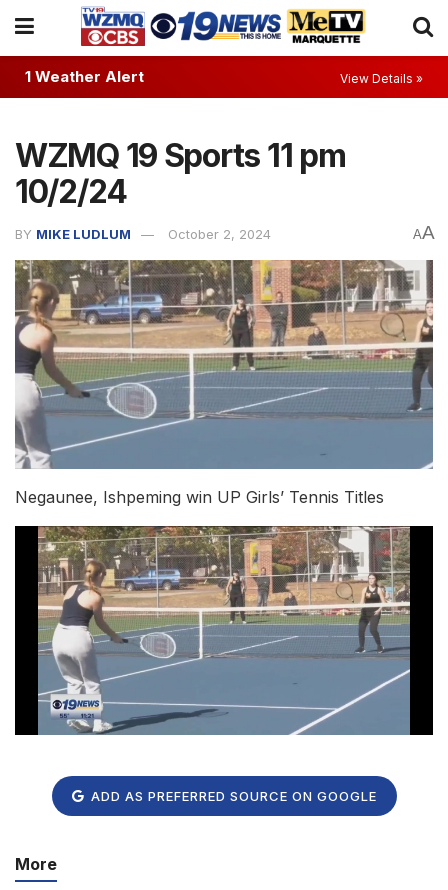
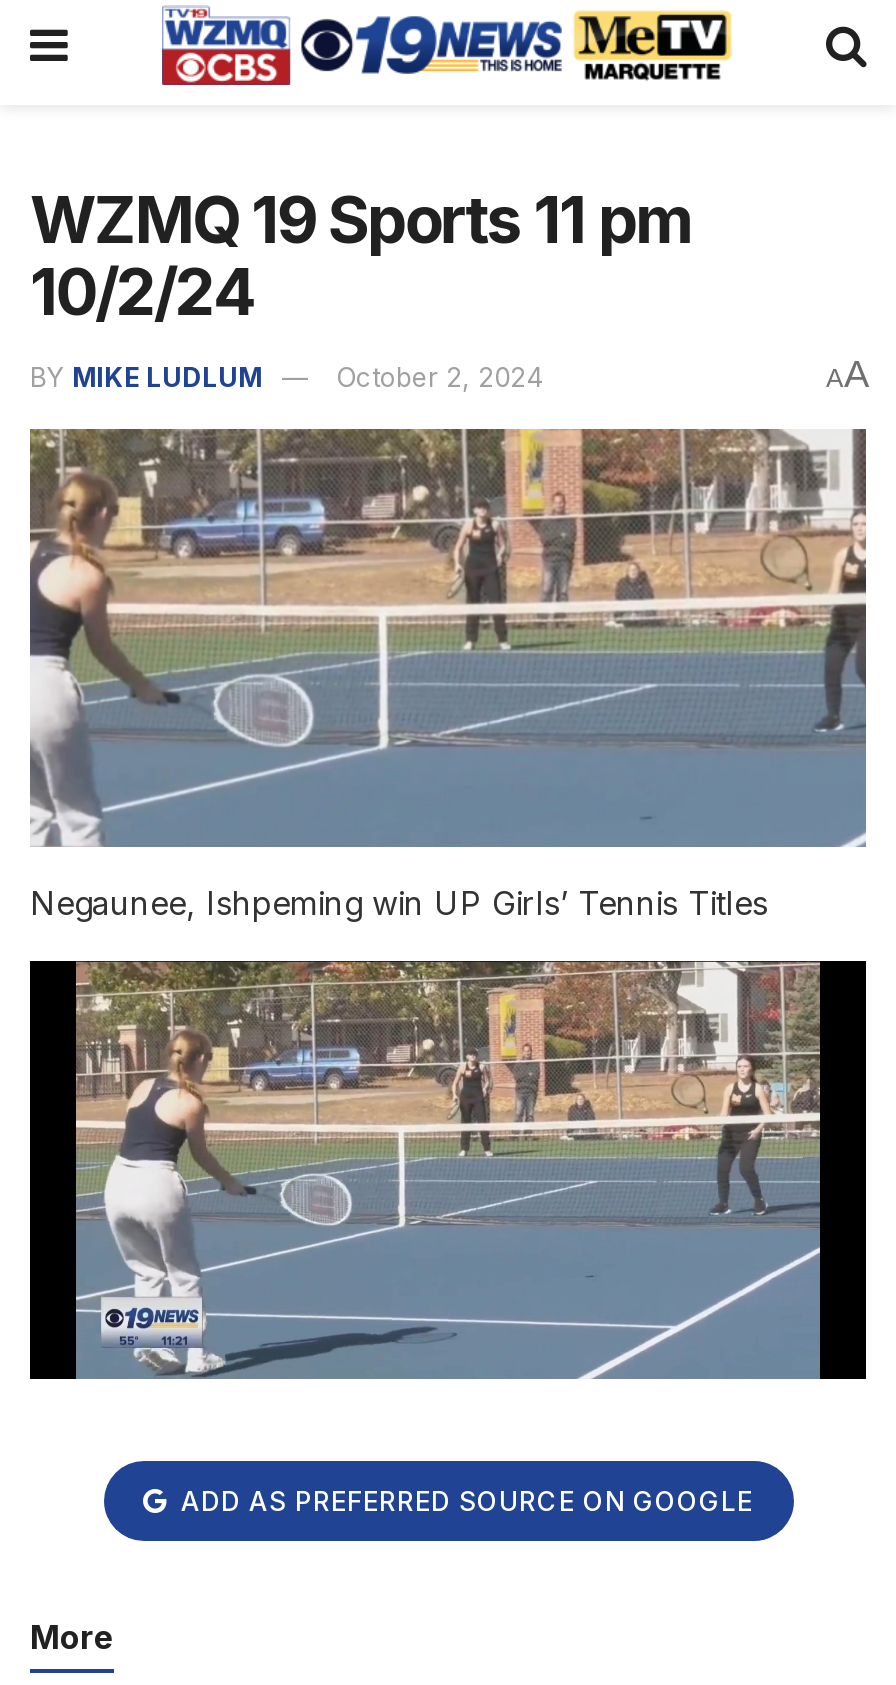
- 1 Weather Alert
- View Details »
